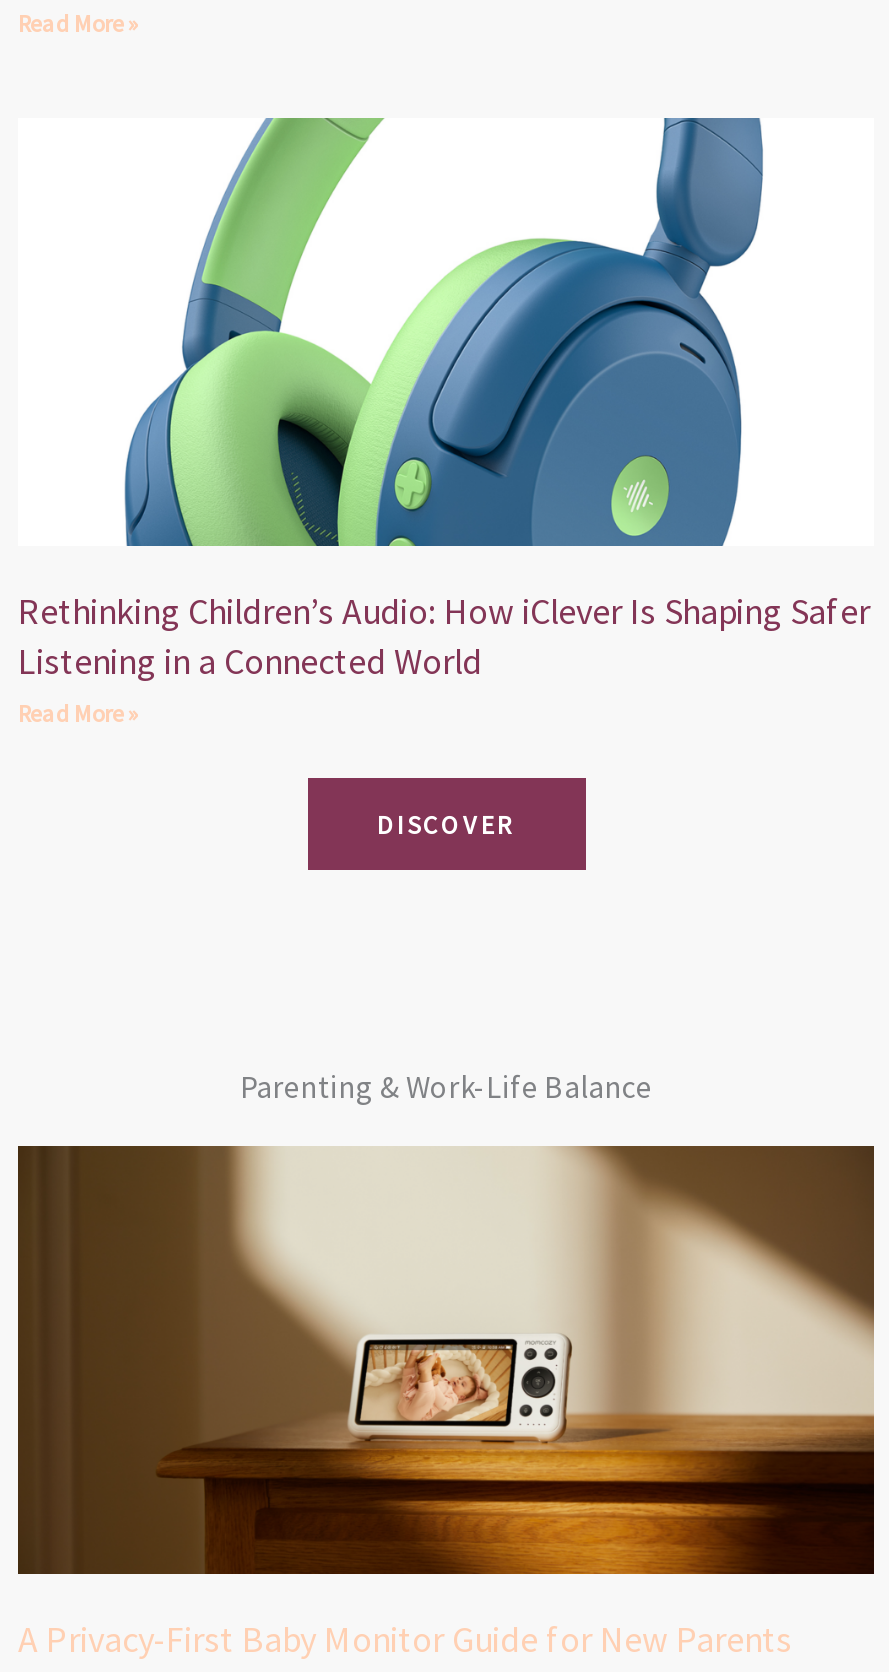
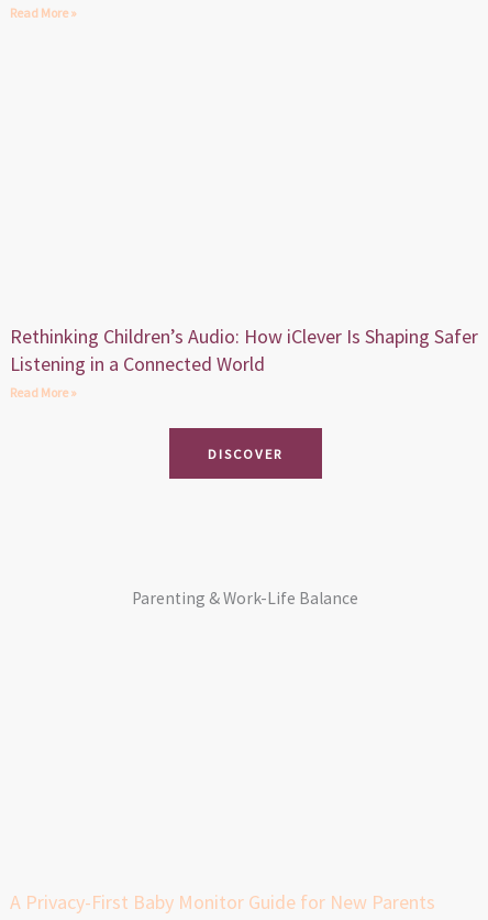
- [image]

- [image]
